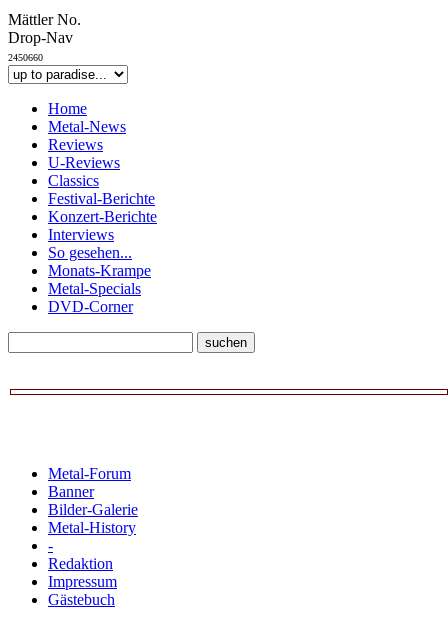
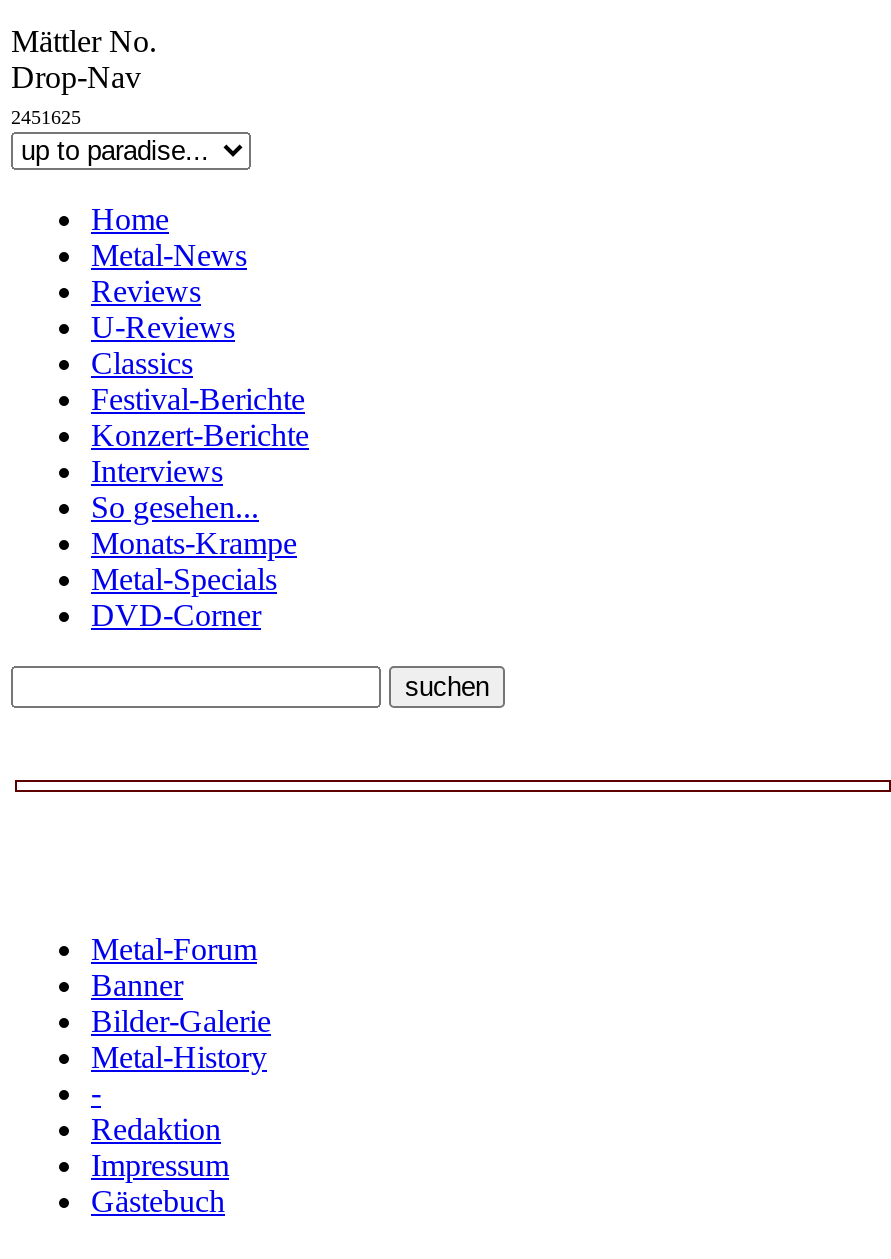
- 2450660
+ 2451625
